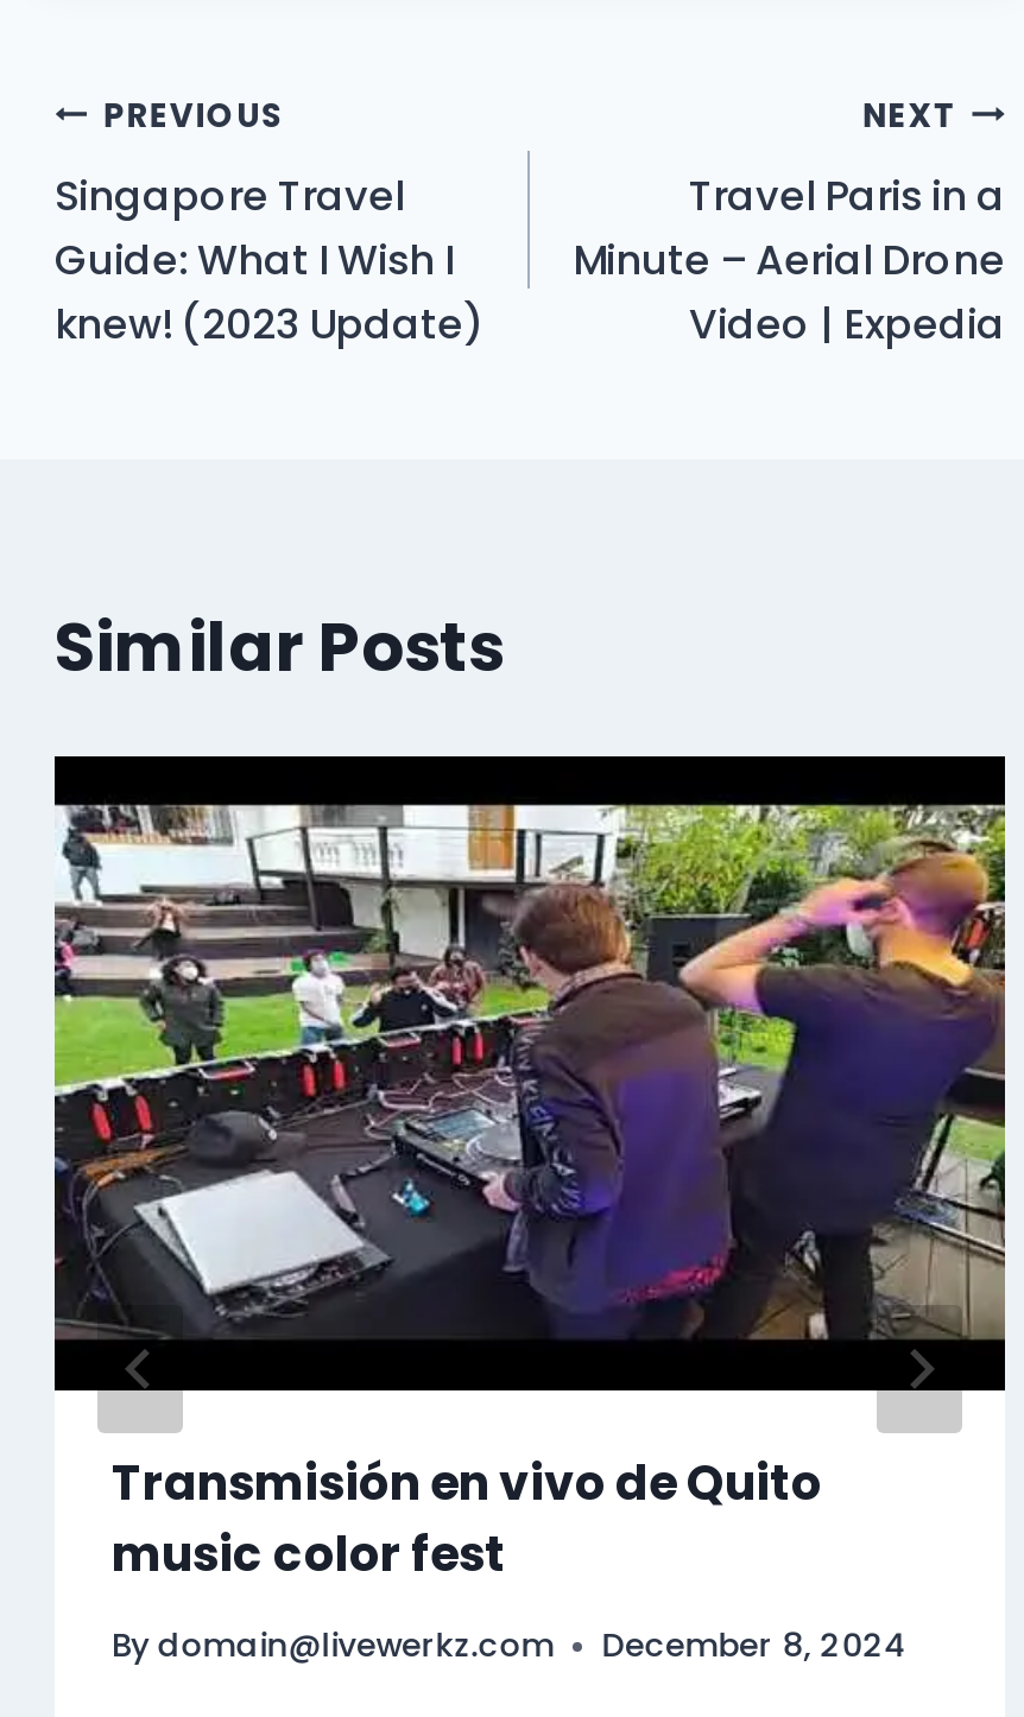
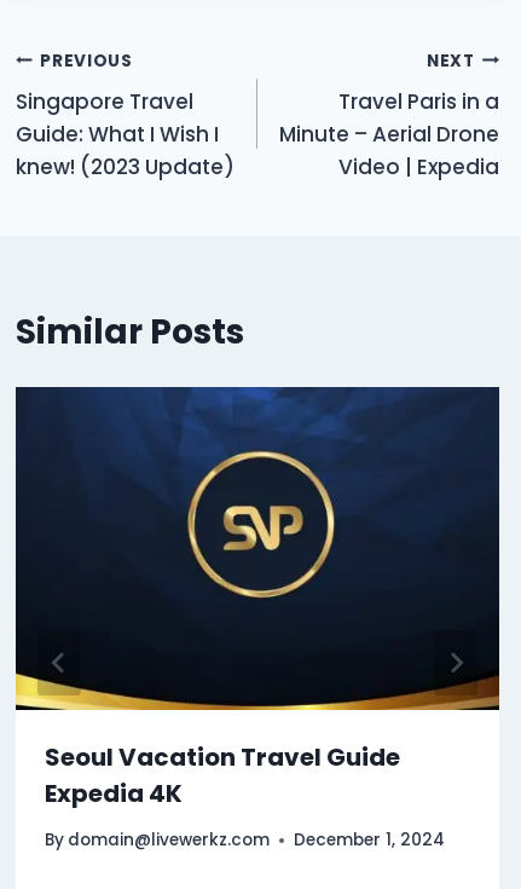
- [image]
- Transmisión en vivo de Quito
- music color fest
+ [image]
+ Seoul Vacation Travel Guide
+ Expedia 4K

- By domain@livewerkz.com December 8, 2024
+ By domain@livewerkz.com December 1, 2024
